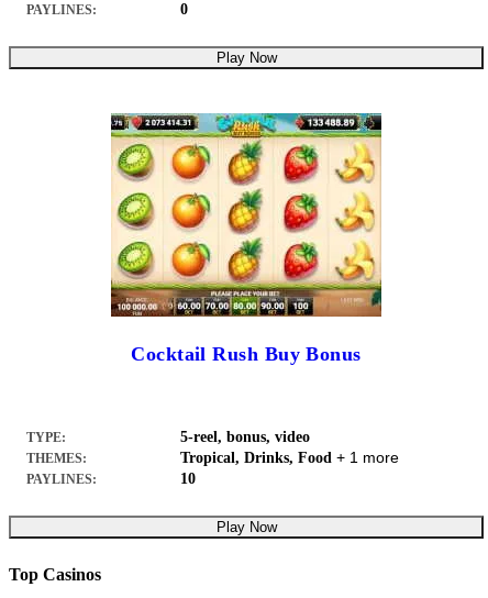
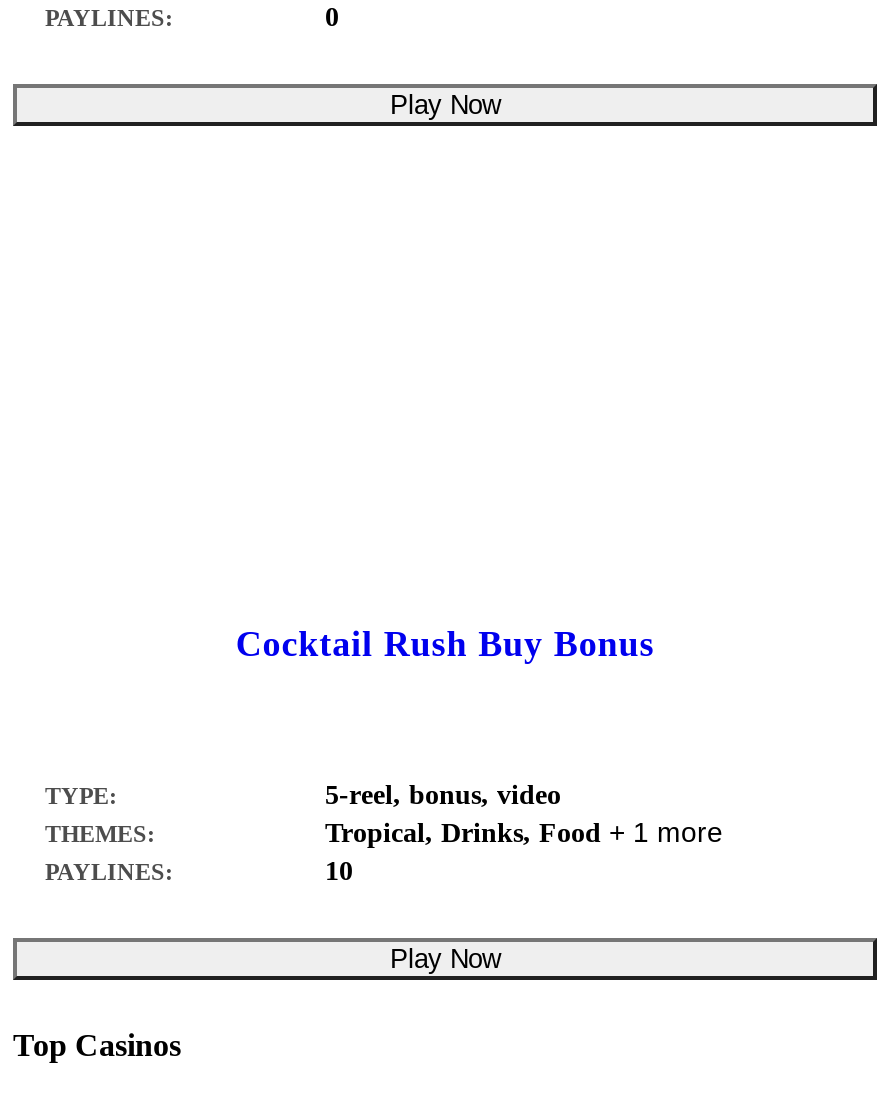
- [image]
